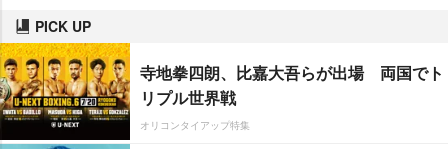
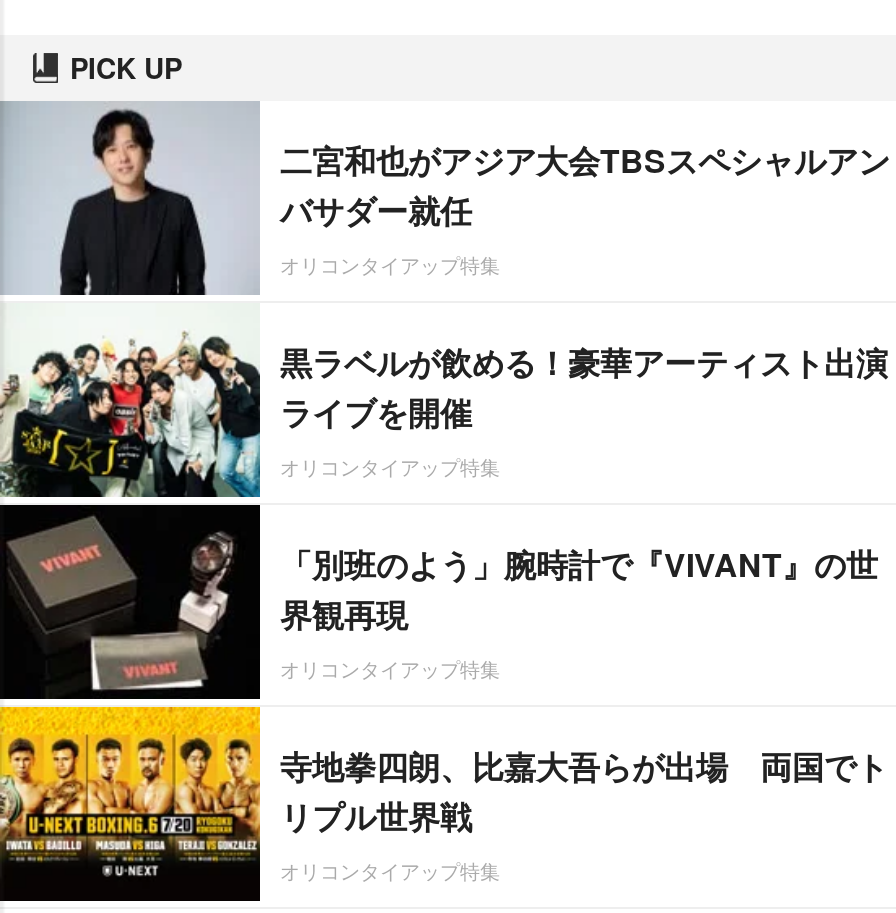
+ [image]
+ 二宮和也がアジア大会TBSスペシャルアン
+ バサダー就任
+ オリコンタイアップ特集
+ 黒ラベルが飲める！豪華アーティスト出演
+ ライブを開催
+ オリコンタイアップ特集
+ 「別班のよう」腕時計で『VIVANT』の世
+ 界観再現
+ オリコンタイアップ特集

+ [image]
